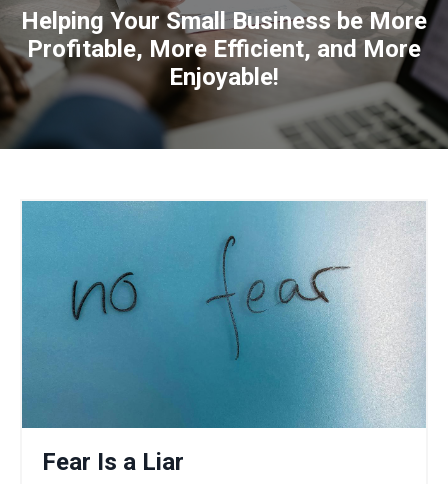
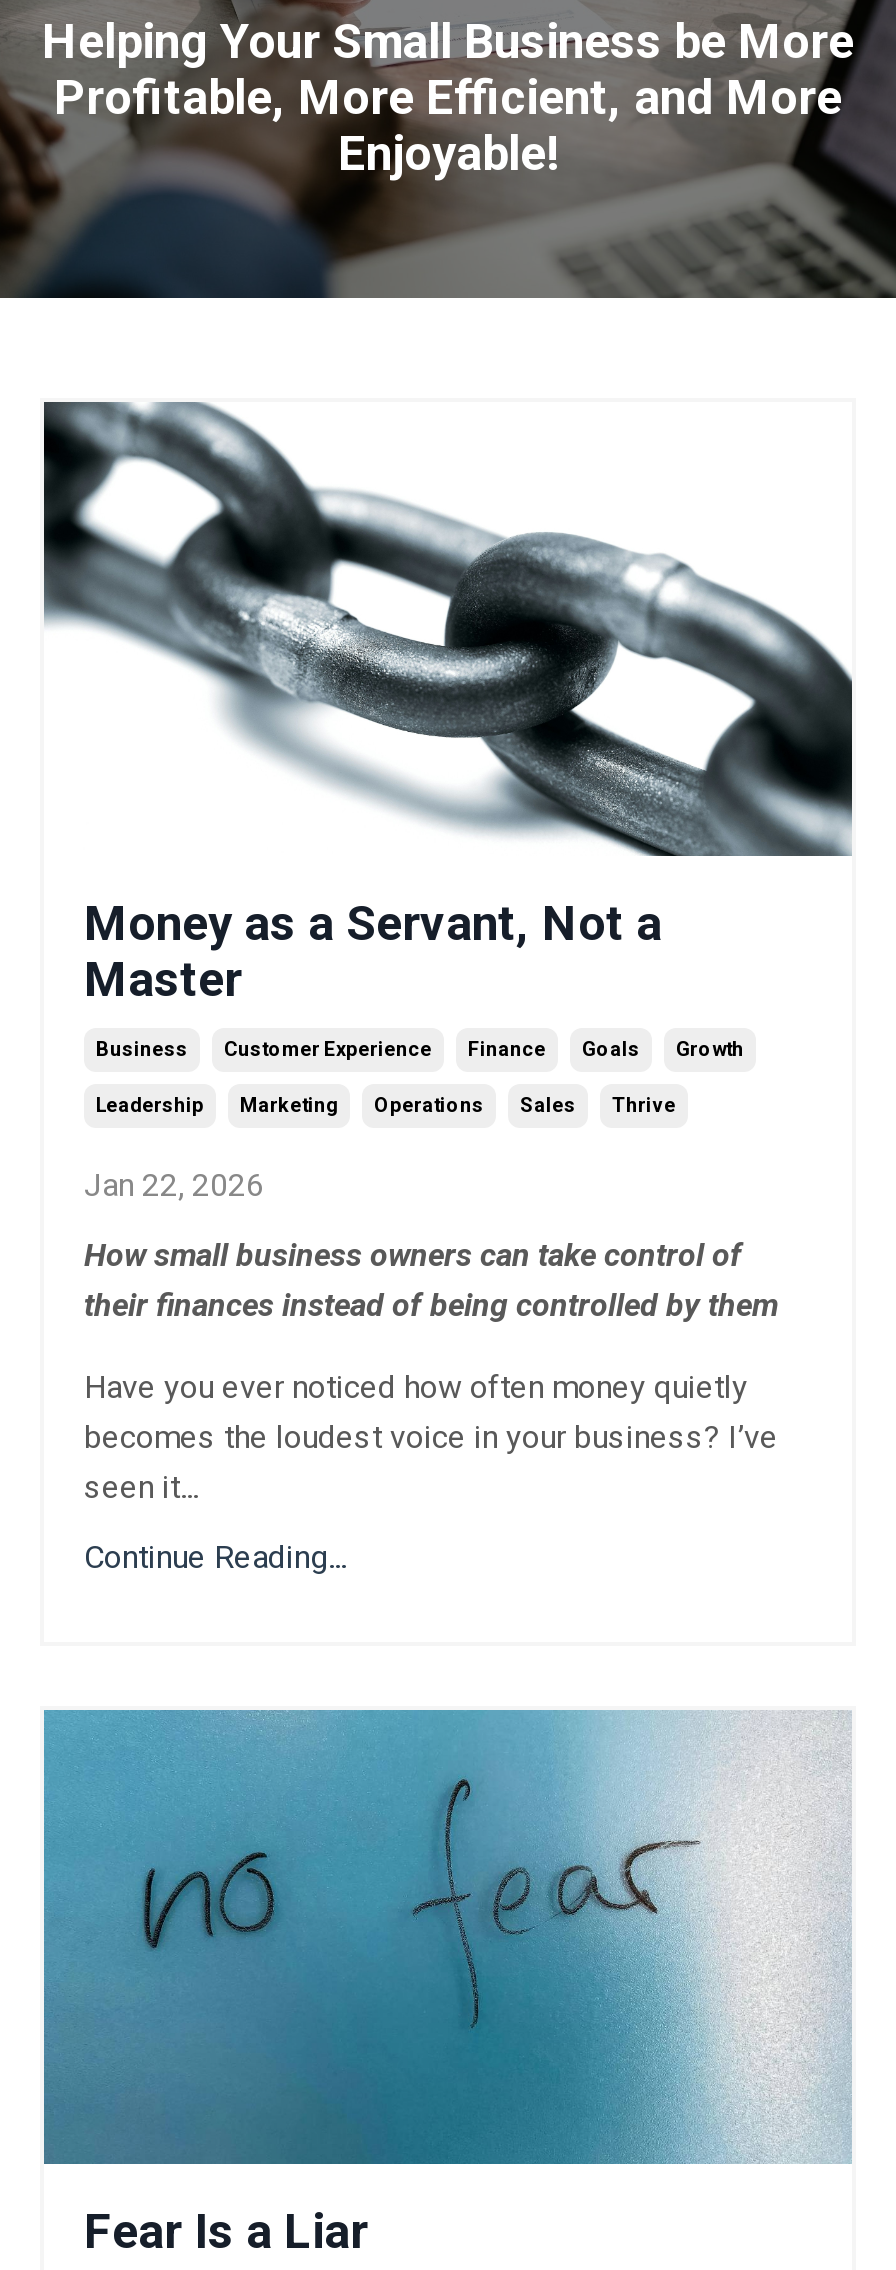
+ [image]
+ Money as a Servant, Not a
+ Master
+ Business
+ Customer Experience
+ Finance
+ Goals
+ Growth
+ Leadership
+ Marketing
+ Operations
+ Sales
+ Thrive
+ Jan 22, 2026
+ How small business owners can take control of
+ their finances instead of being controlled by them
+ Have you ever noticed how often money quietly
+ becomes the loudest voice in your business? I’ve
+ seen it...
+ Continue Reading...
